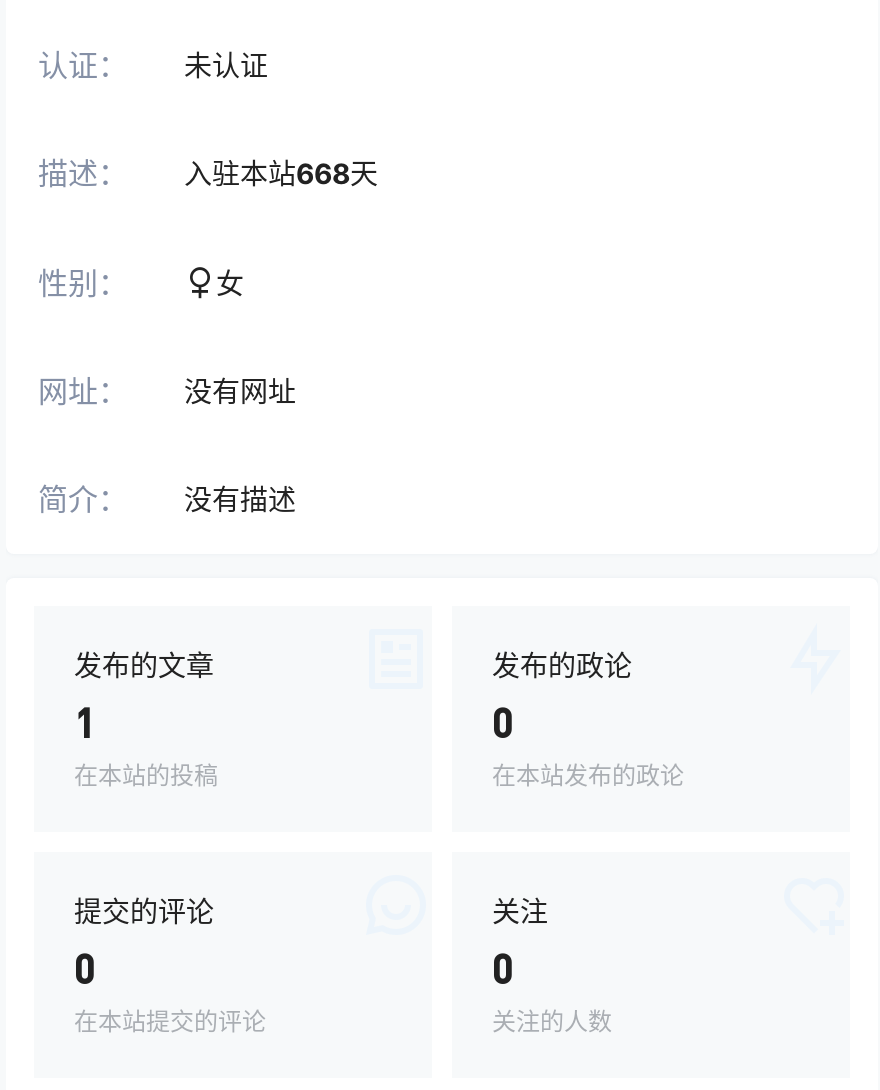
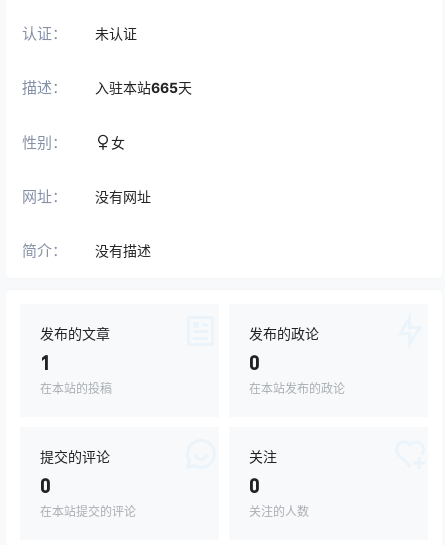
- 描述： 入驻本站668天
+ 描述： 入驻本站665天
